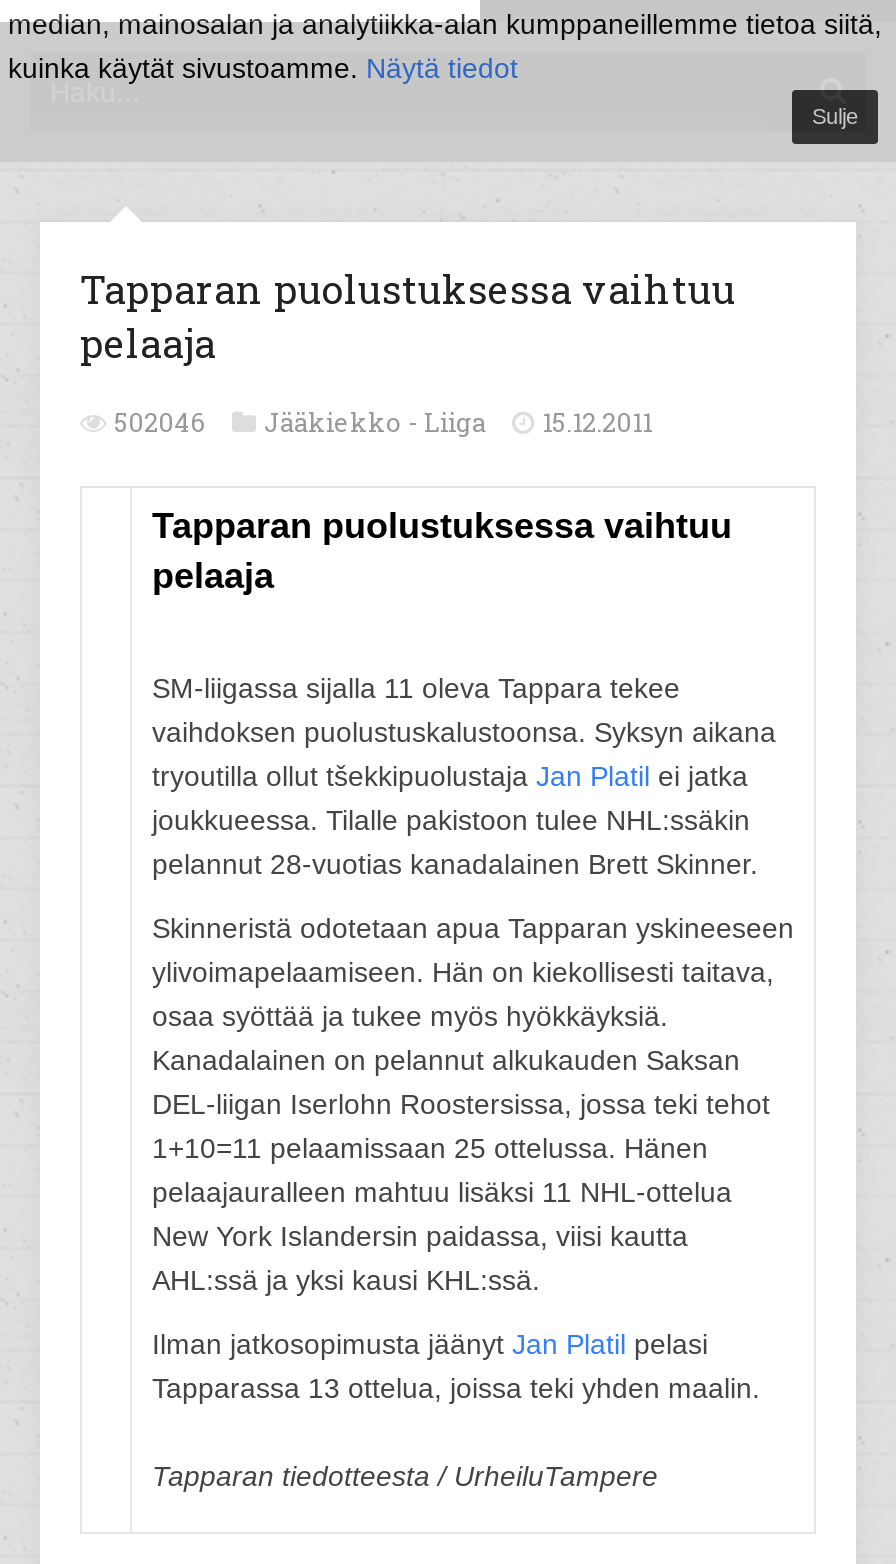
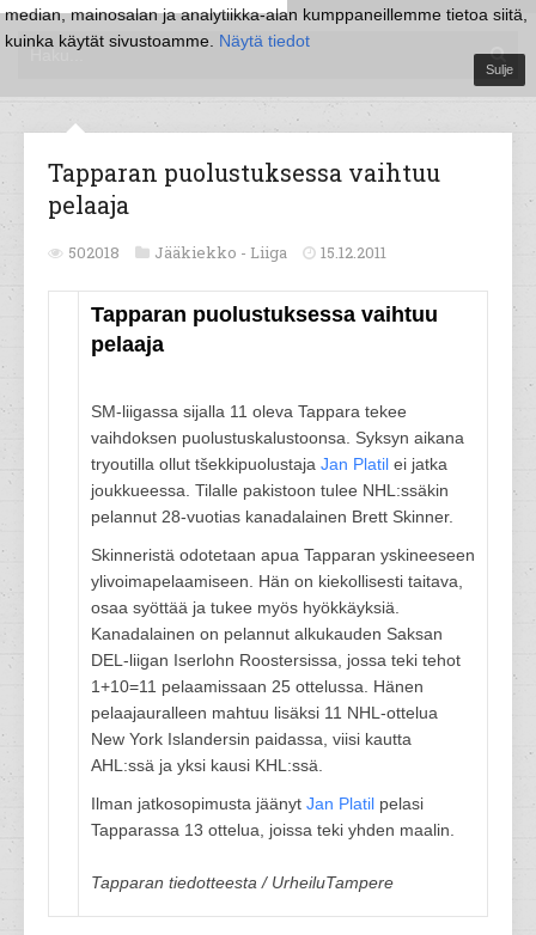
- 502046 Jääkiekko - Liiga 15.12.2011
+ 502018 Jääkiekko - Liiga 15.12.2011
